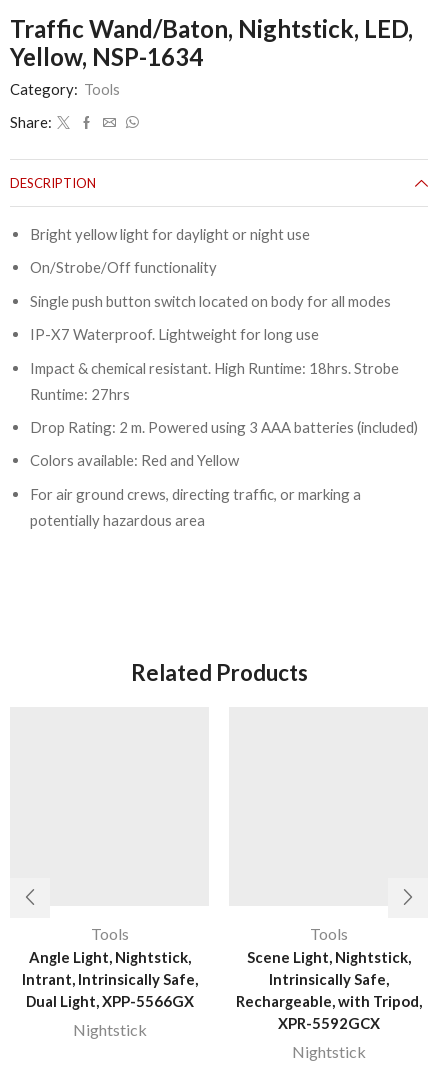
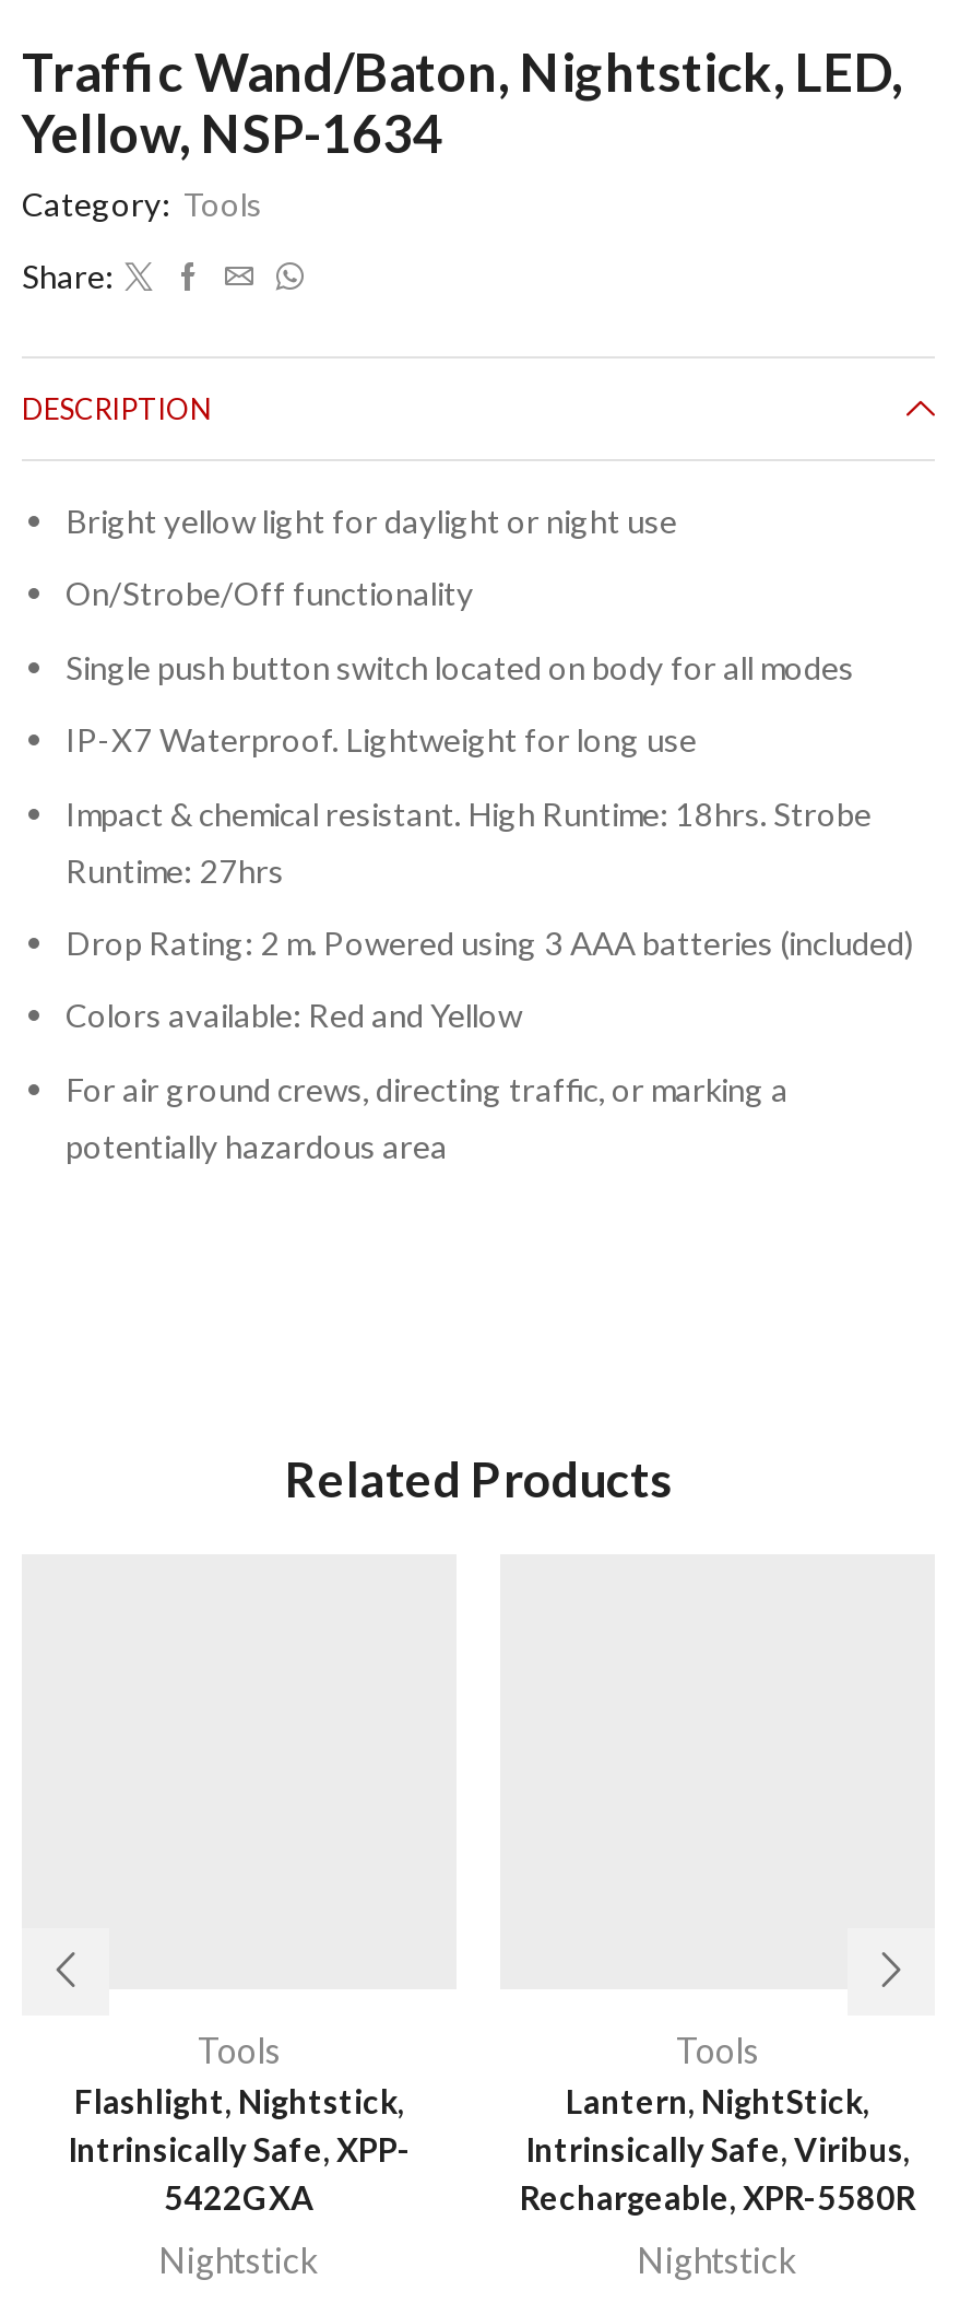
- Angle Light, Nightstick,
- Intrant, Intrinsically Safe,
- Dual Light, XPP-5566GX
+ Flashlight, Nightstick,
+ Intrinsically Safe, XPP-
+ 5422GXA

- Scene Light, Nightstick,
- Intrinsically Safe,
- Rechargeable, with Tripod,
- XPR-5592GCX
+ Lantern, NightStick,
+ Intrinsically Safe, Viribus,
+ Rechargeable, XPR-5580R
